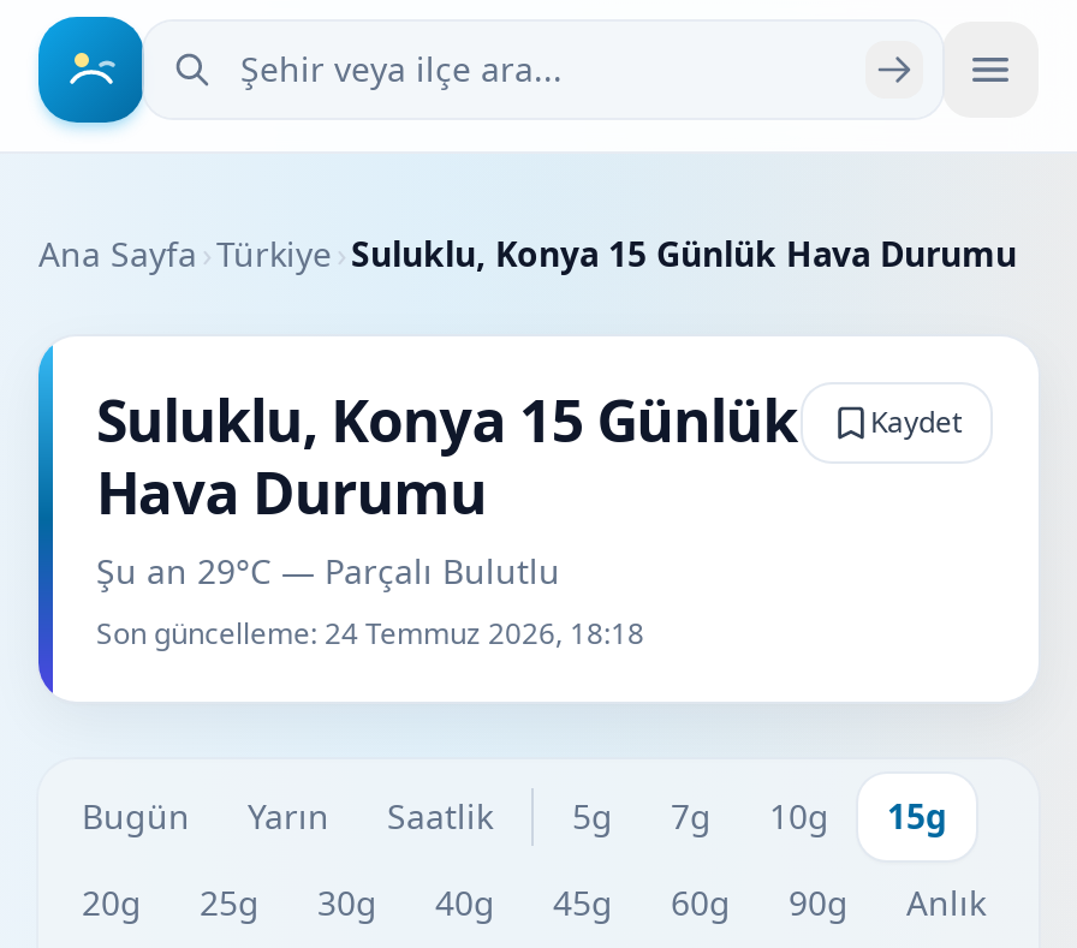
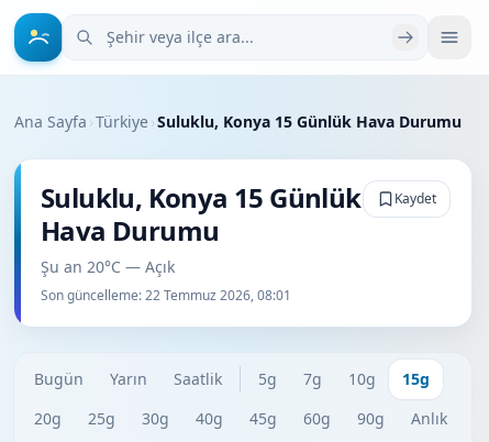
- Şu an 29°C — Parçalı Bulutlu
- Son güncelleme: 24 Temmuz 2026, 18:18
+ Şu an 20°C — Açık
+ Son güncelleme: 22 Temmuz 2026, 08:01
